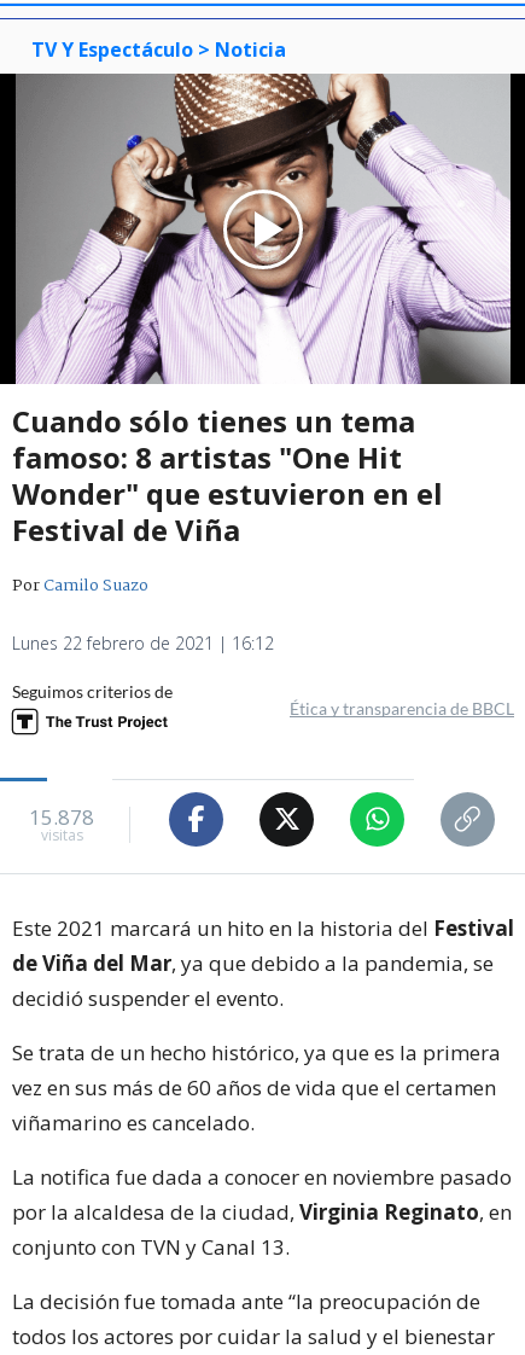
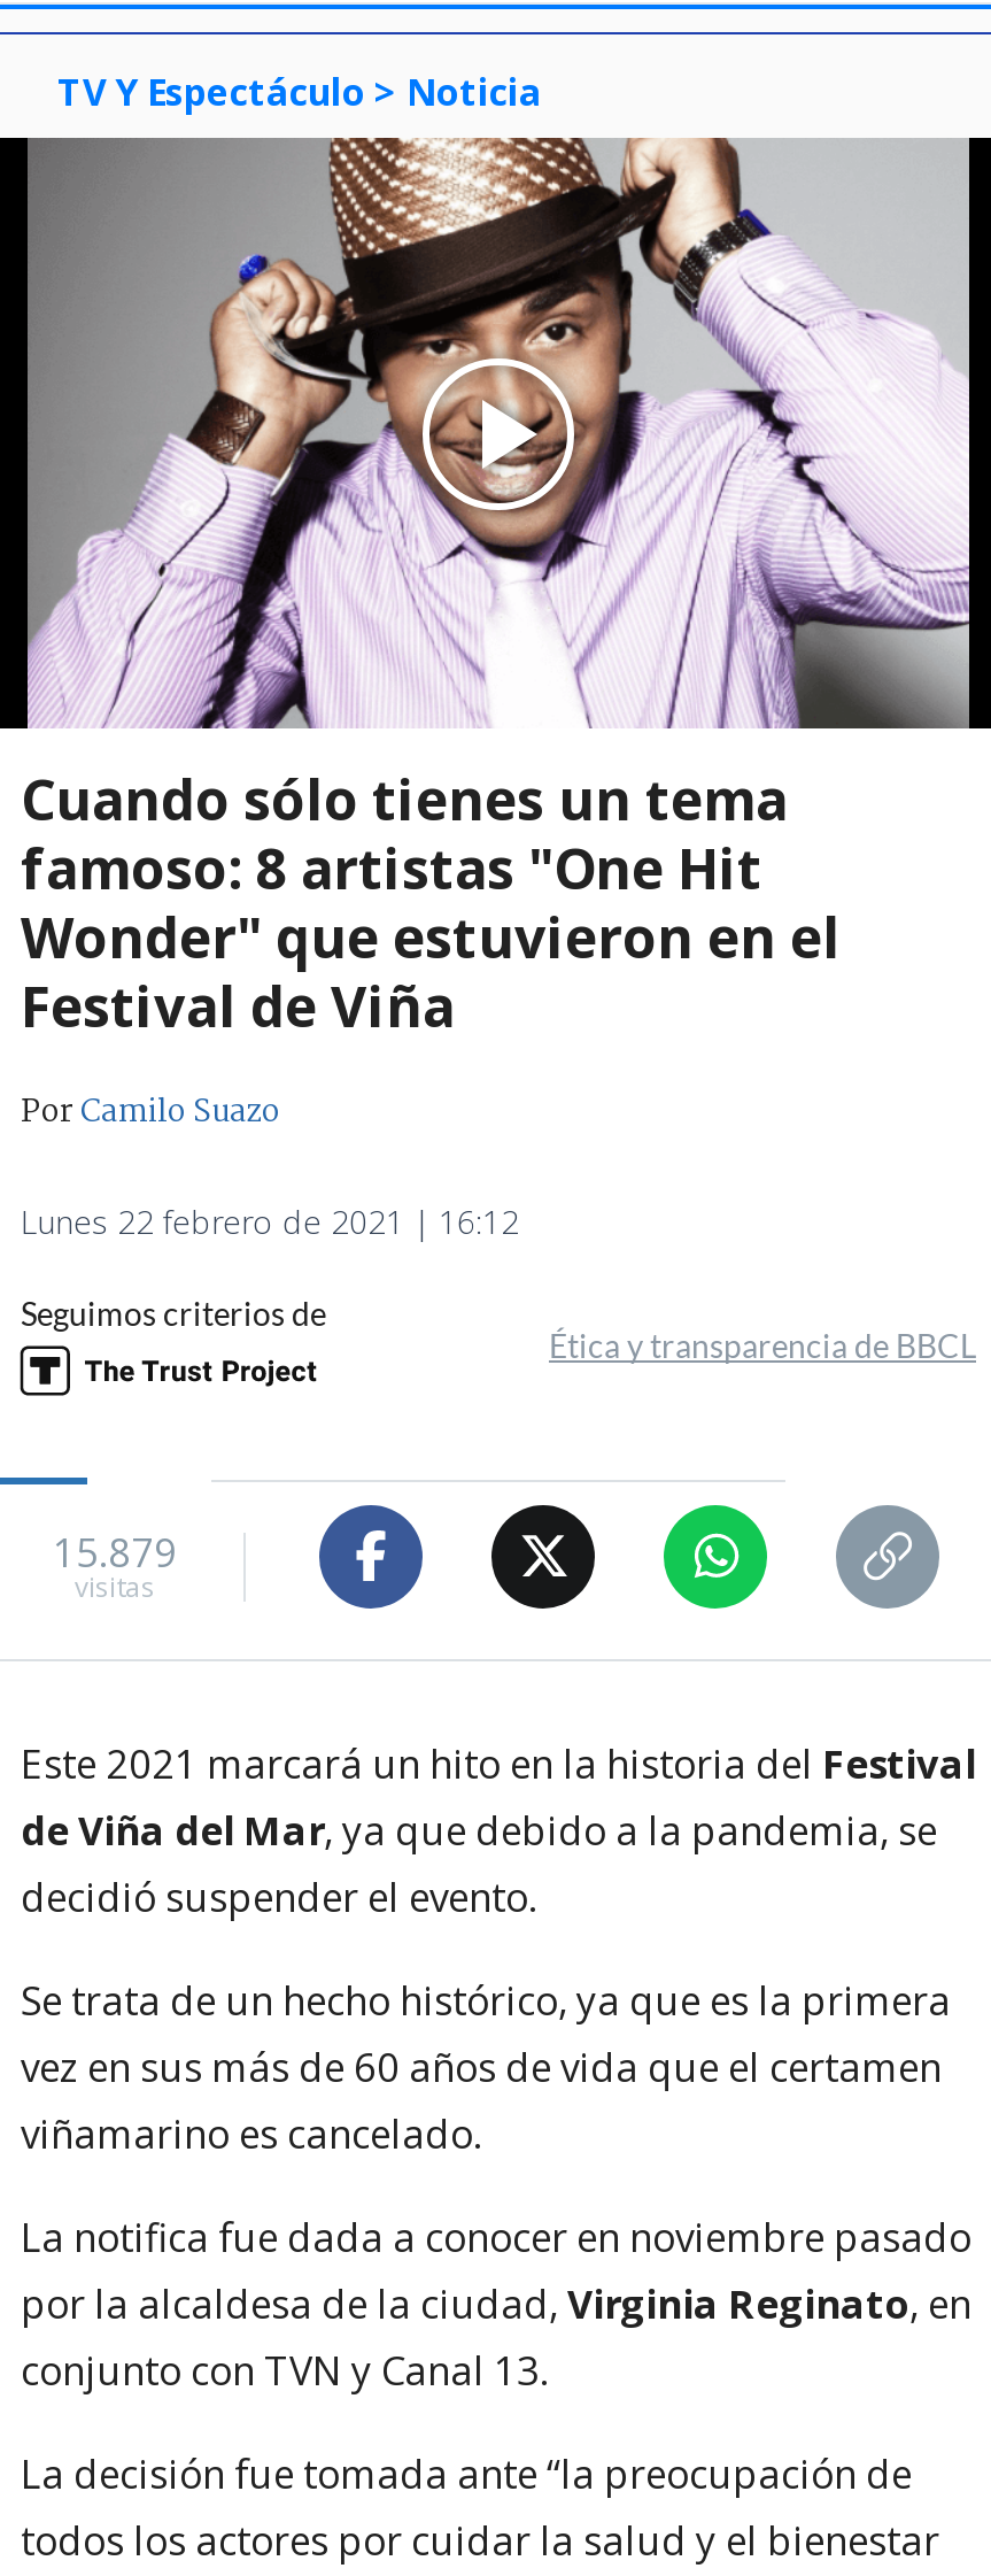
- 15.878
+ 15.879
